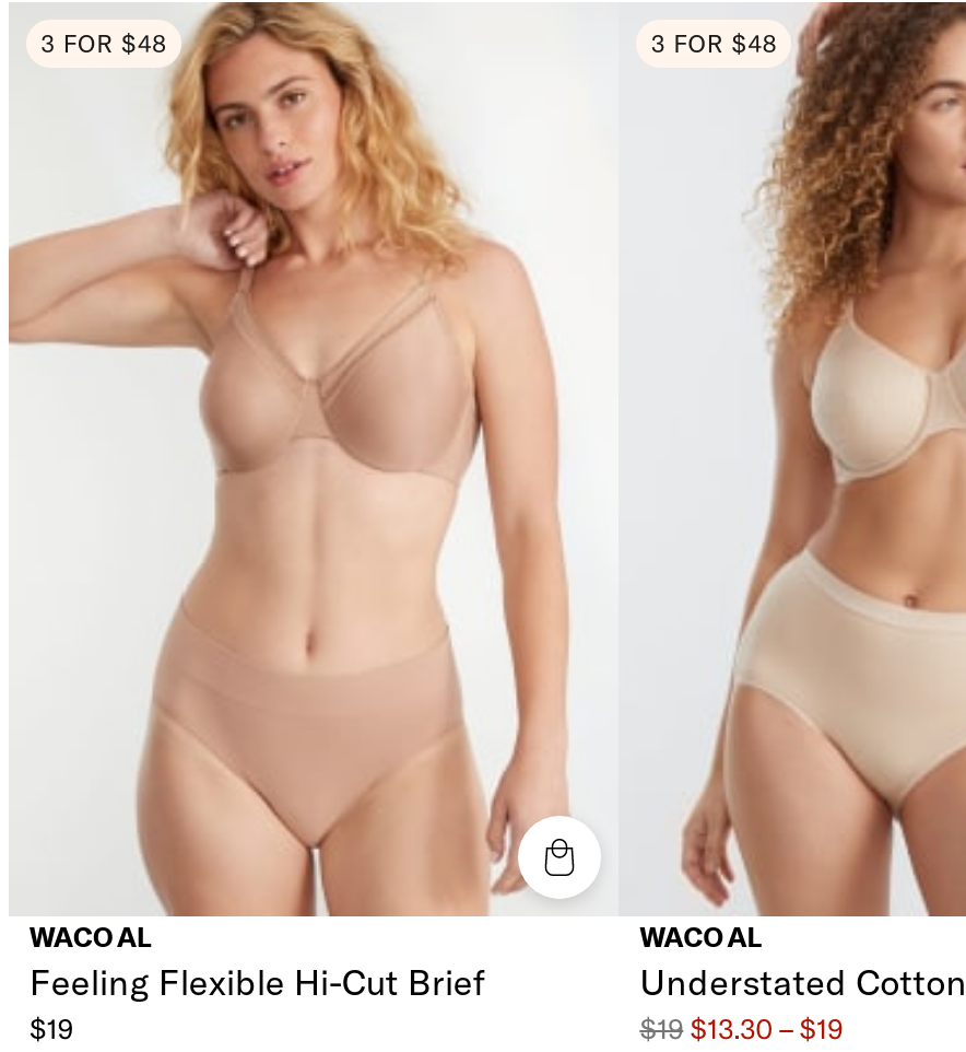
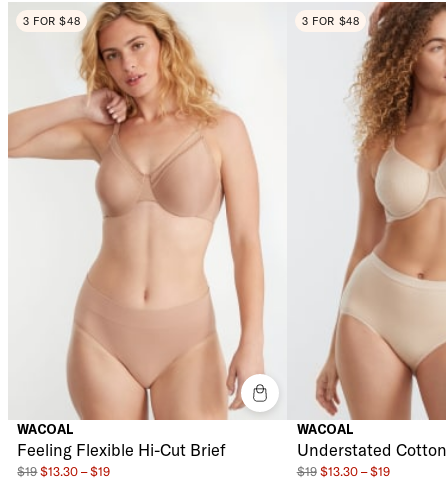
- $19
+ $19 $13.30 – $19
